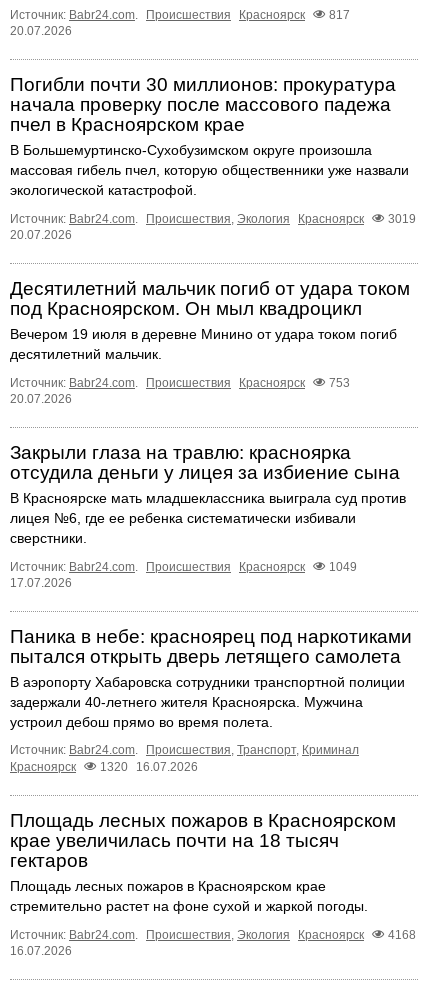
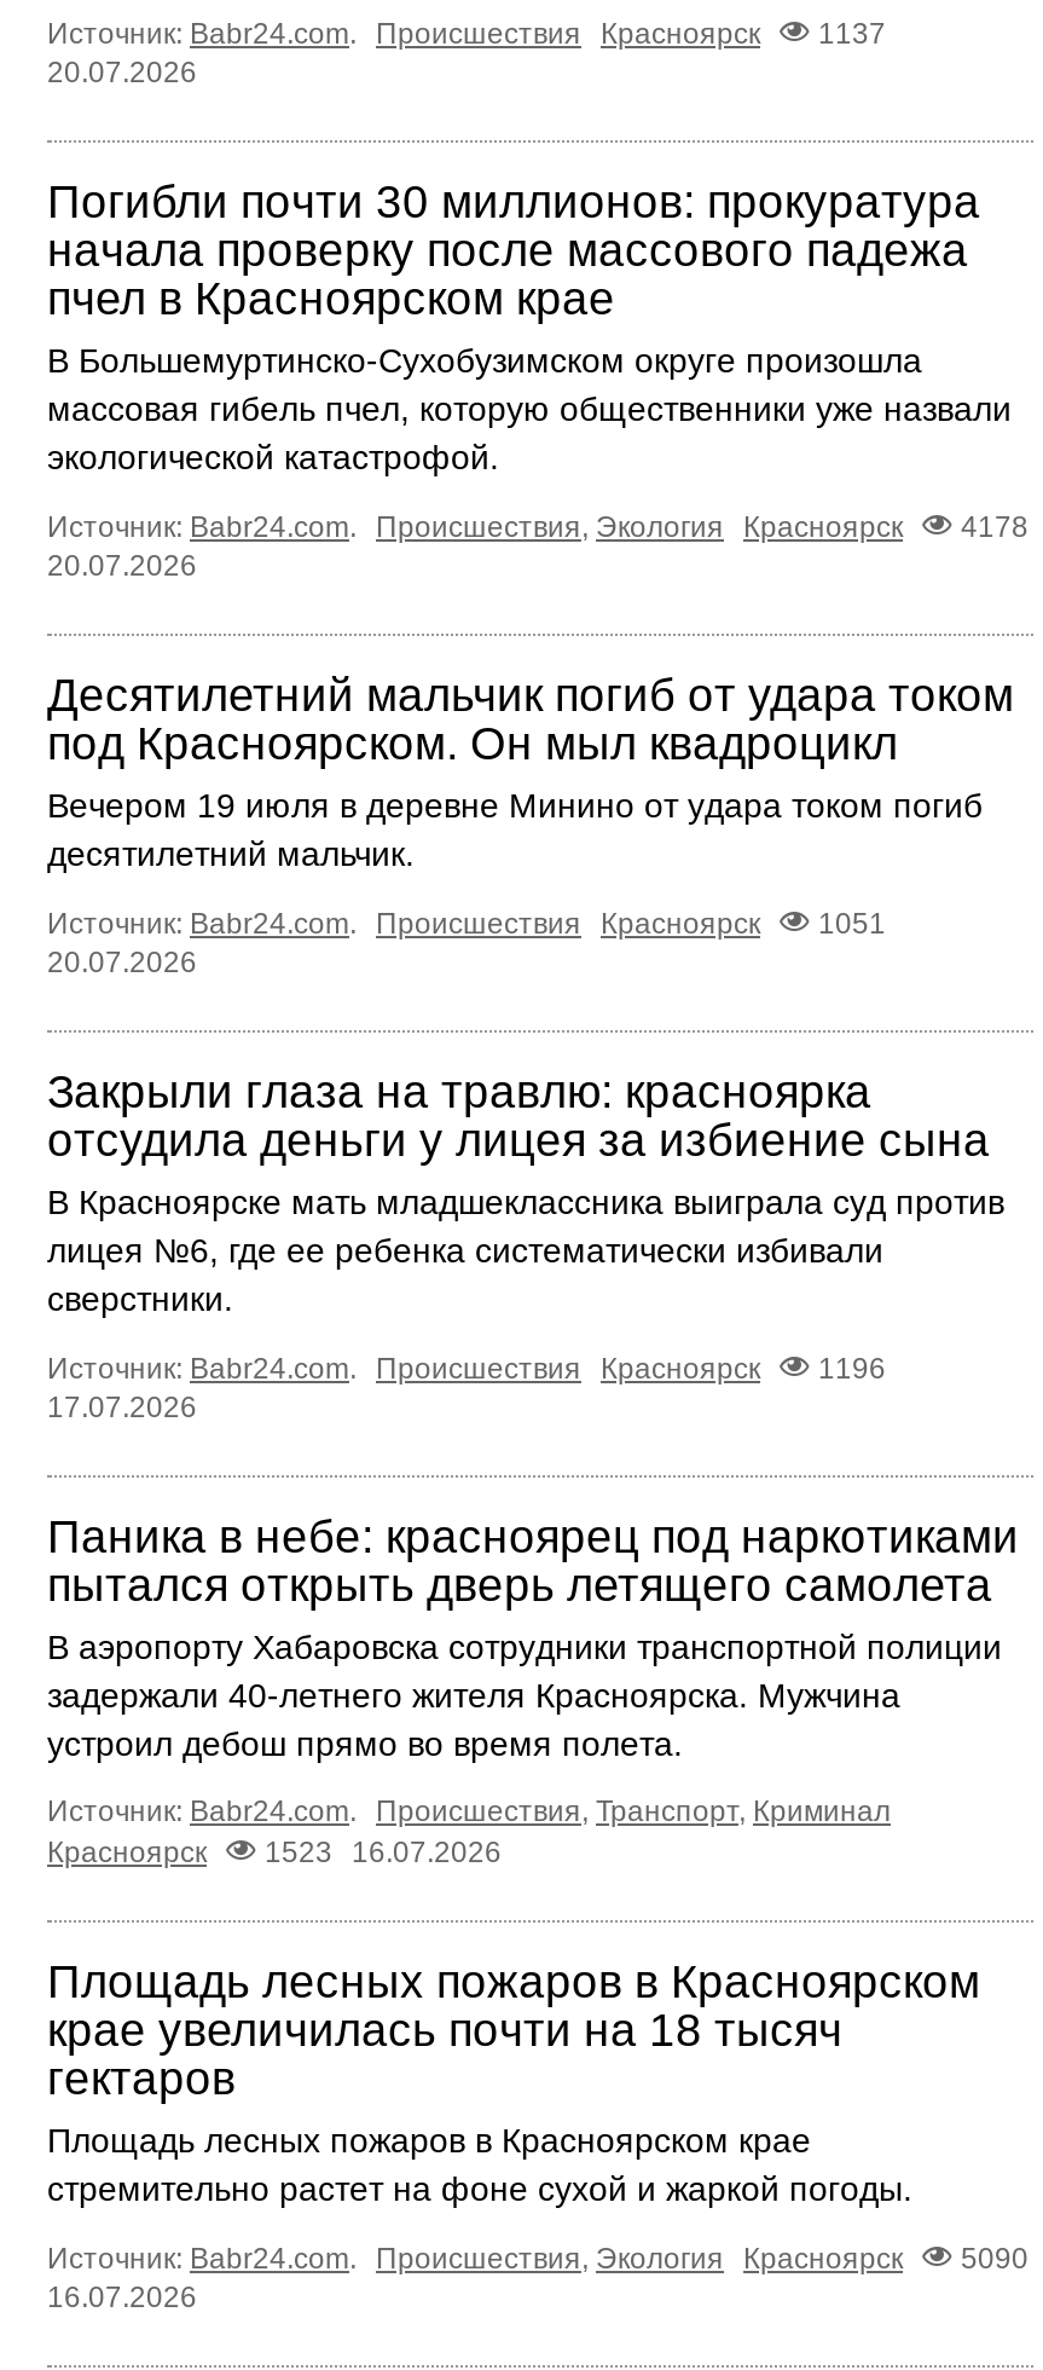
- Источник: Babr24.com. Происшествия Красноярск 817
+ Источник: Babr24.com. Происшествия Красноярск 1137

- Источник: Babr24.com. Происшествия, Экология Красноярск 3019
+ Источник: Babr24.com. Происшествия, Экология Красноярск 4178

- Источник: Babr24.com. Происшествия Красноярск 753
+ Источник: Babr24.com. Происшествия Красноярск 1051

- Источник: Babr24.com. Происшествия Красноярск 1049
+ Источник: Babr24.com. Происшествия Красноярск 1196

- Красноярск 1320 16.07.2026
+ Красноярск 1523 16.07.2026

- Источник: Babr24.com. Происшествия, Экология Красноярск 4168
+ Источник: Babr24.com. Происшествия, Экология Красноярск 5090
